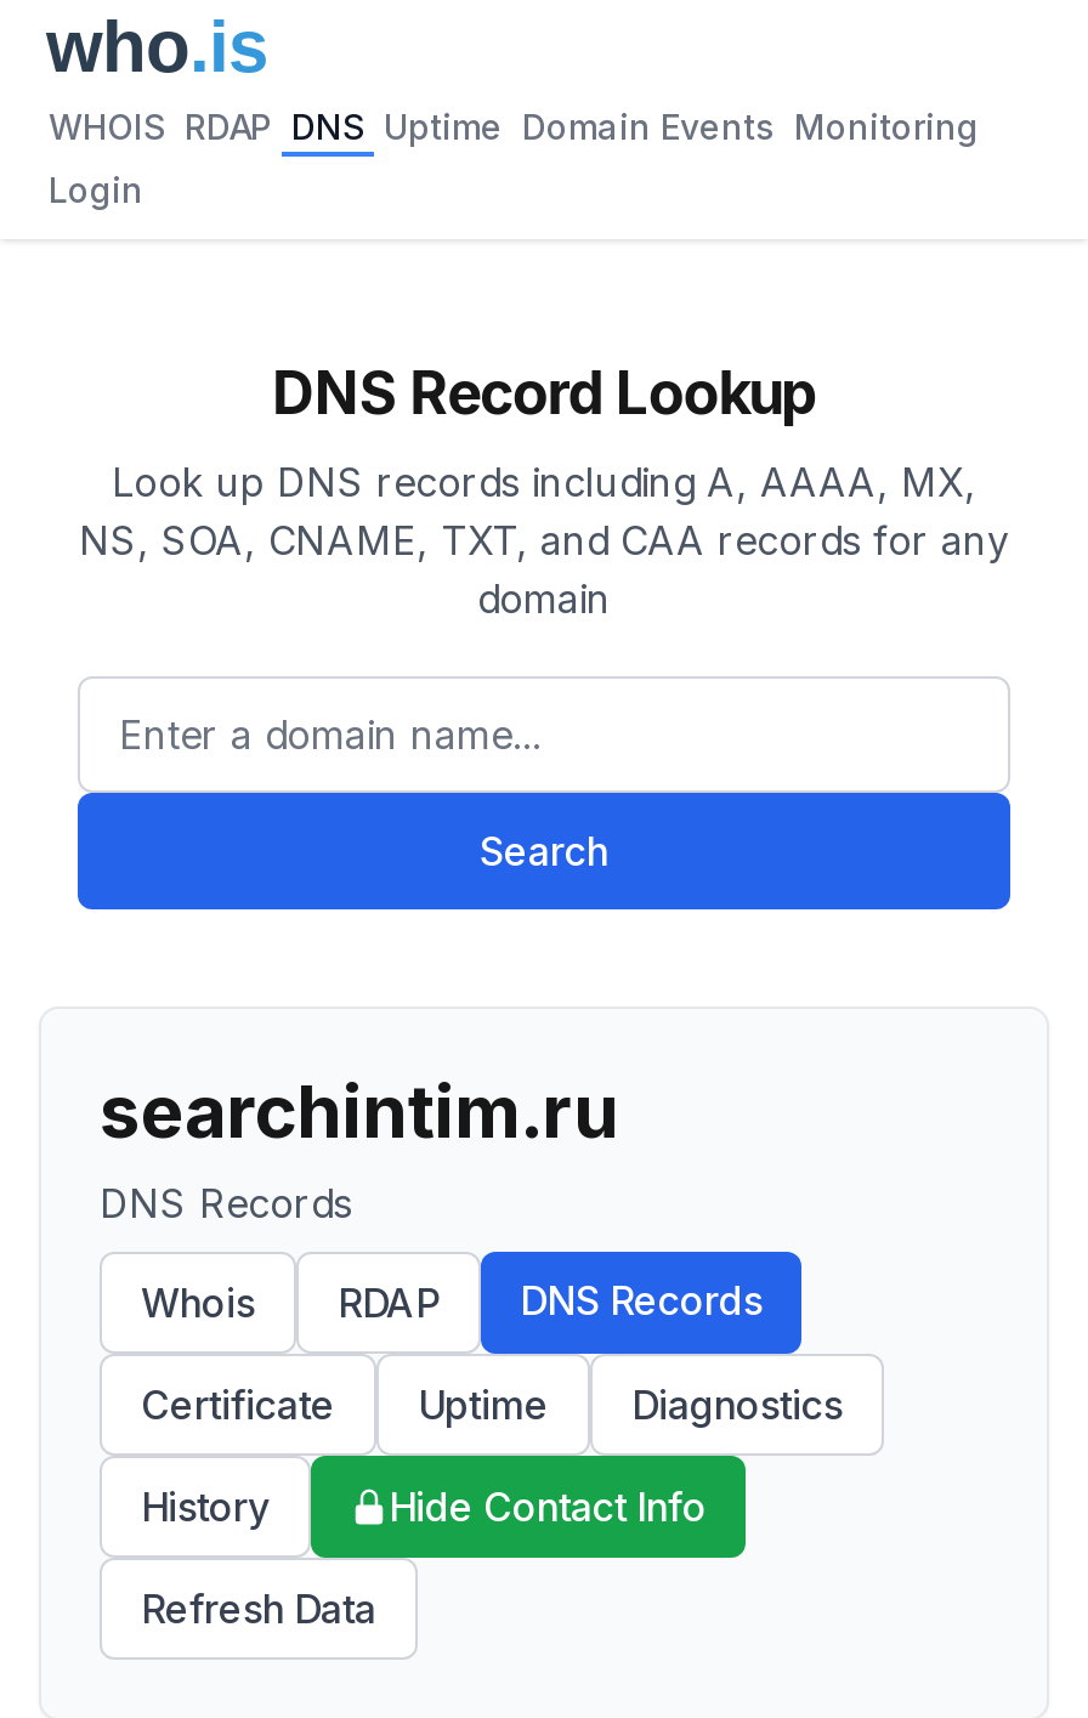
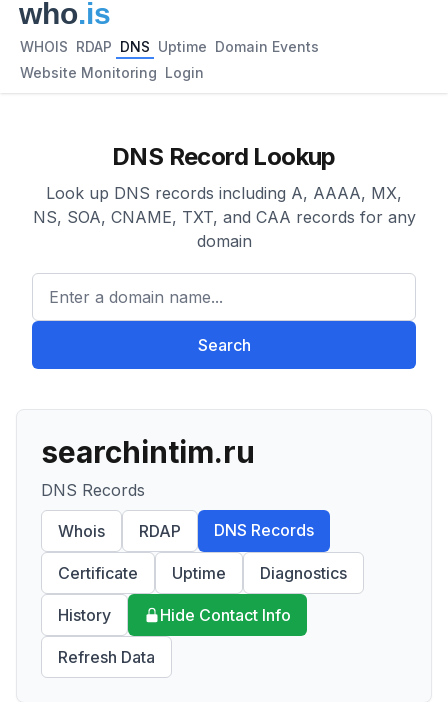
- WHOIS RDAP DNS Uptime Domain Events Monitoring
+ WHOIS RDAP DNS Uptime Domain Events

- Login
+ Website Monitoring Login
